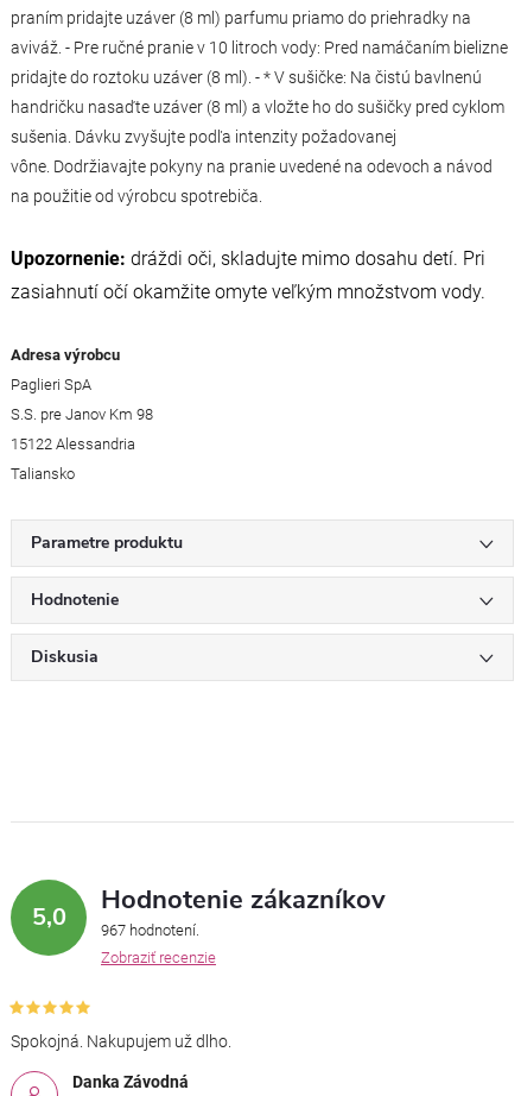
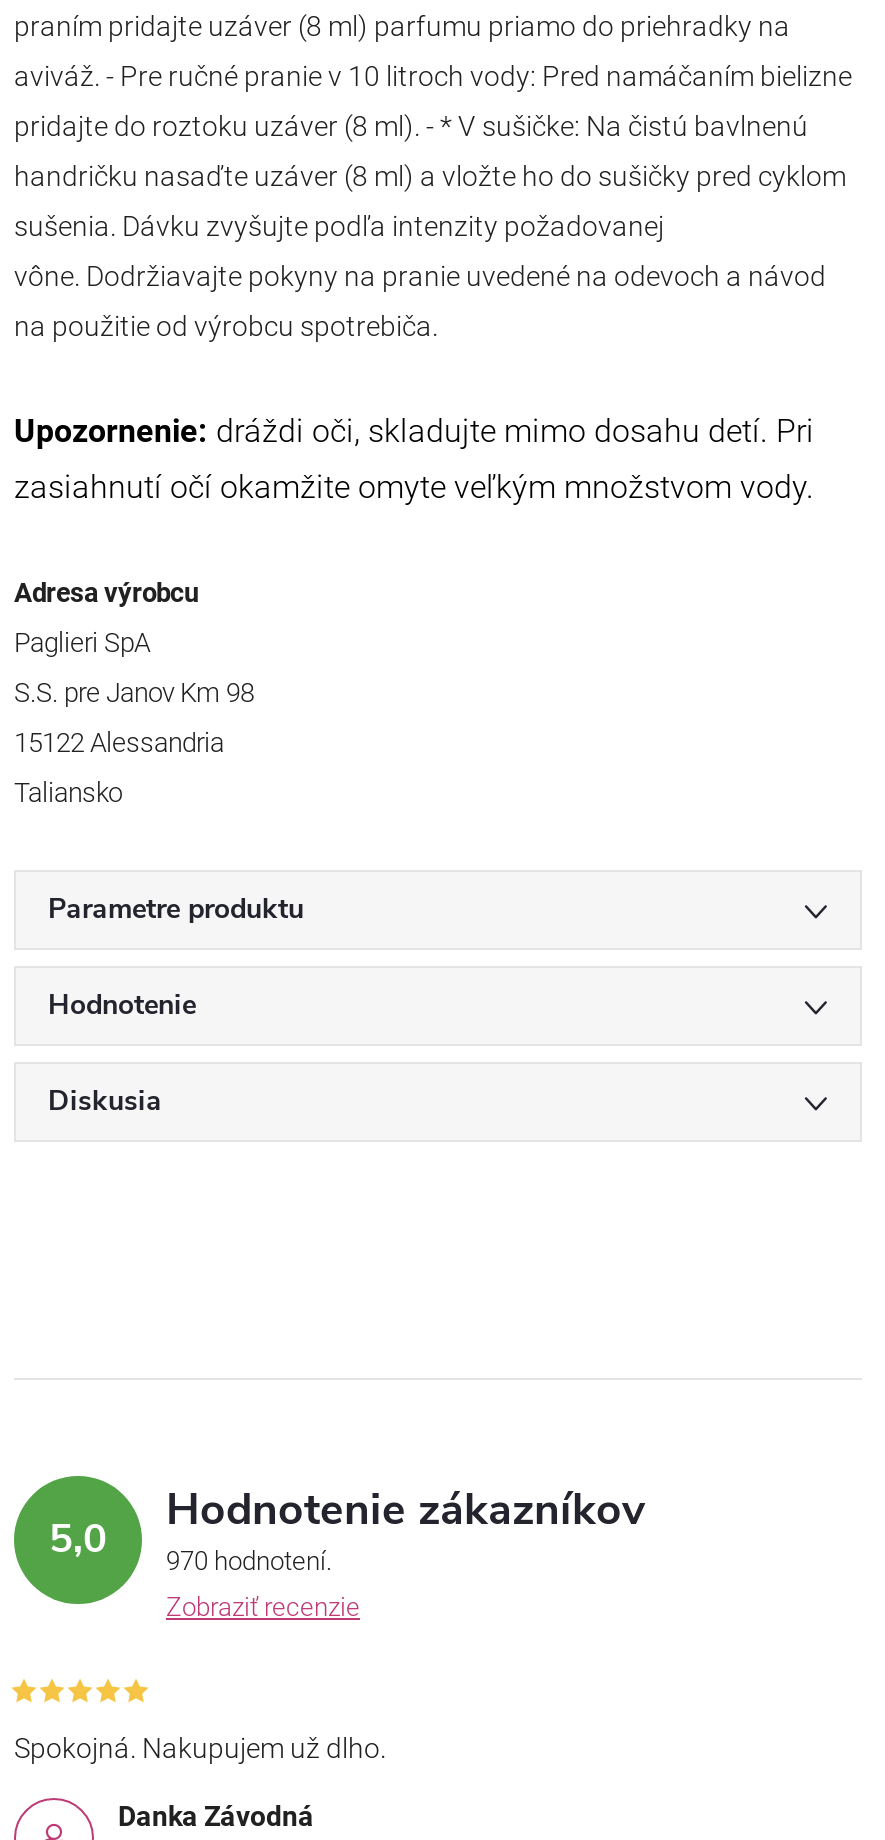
- 5,0 967 hodnotení Hodnotenie zákazníkov
+ 5,0 970 hodnotení Hodnotenie zákazníkov
